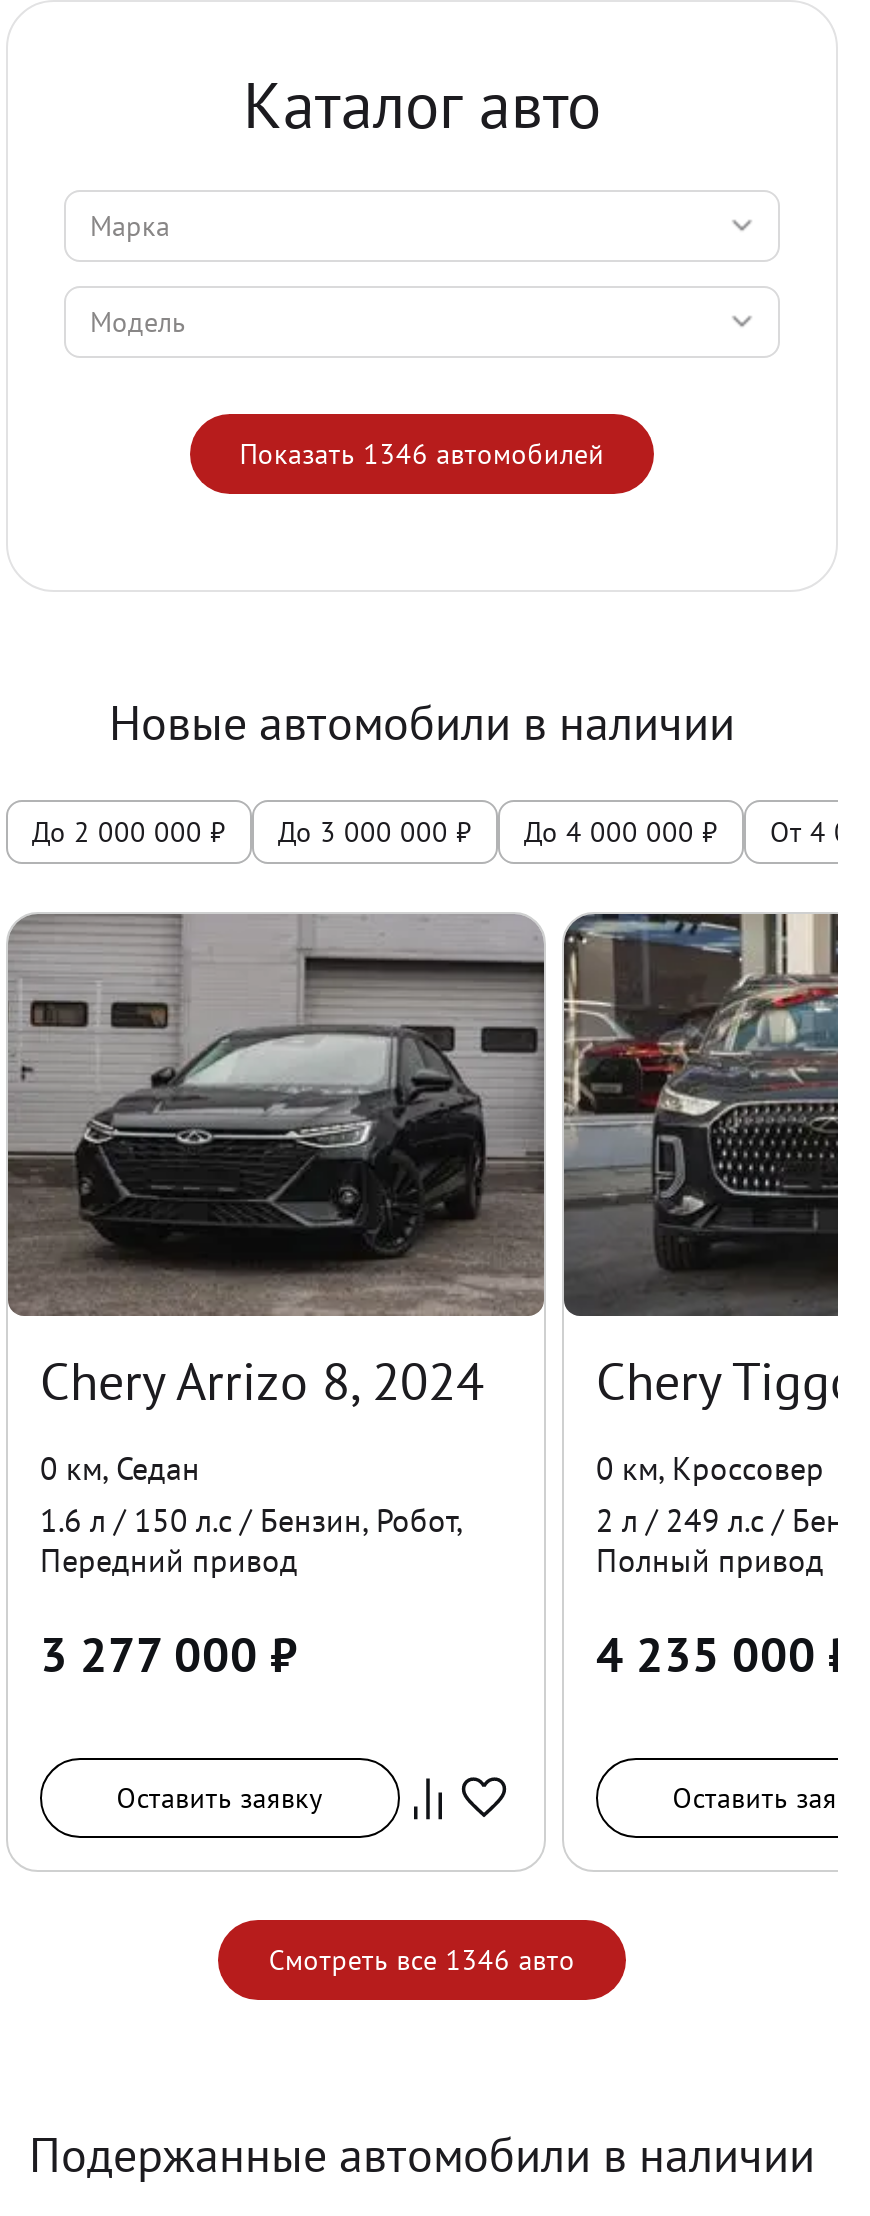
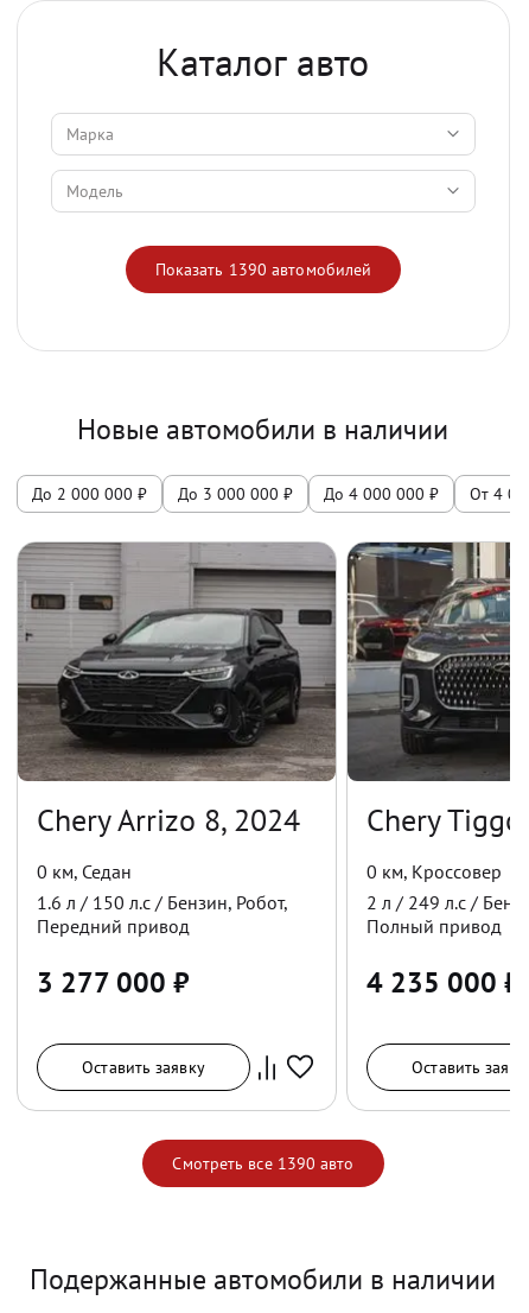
- Показать 1346 автомобилей
+ Показать 1390 автомобилей

- Смотреть все 1346 авто
+ Смотреть все 1390 авто
